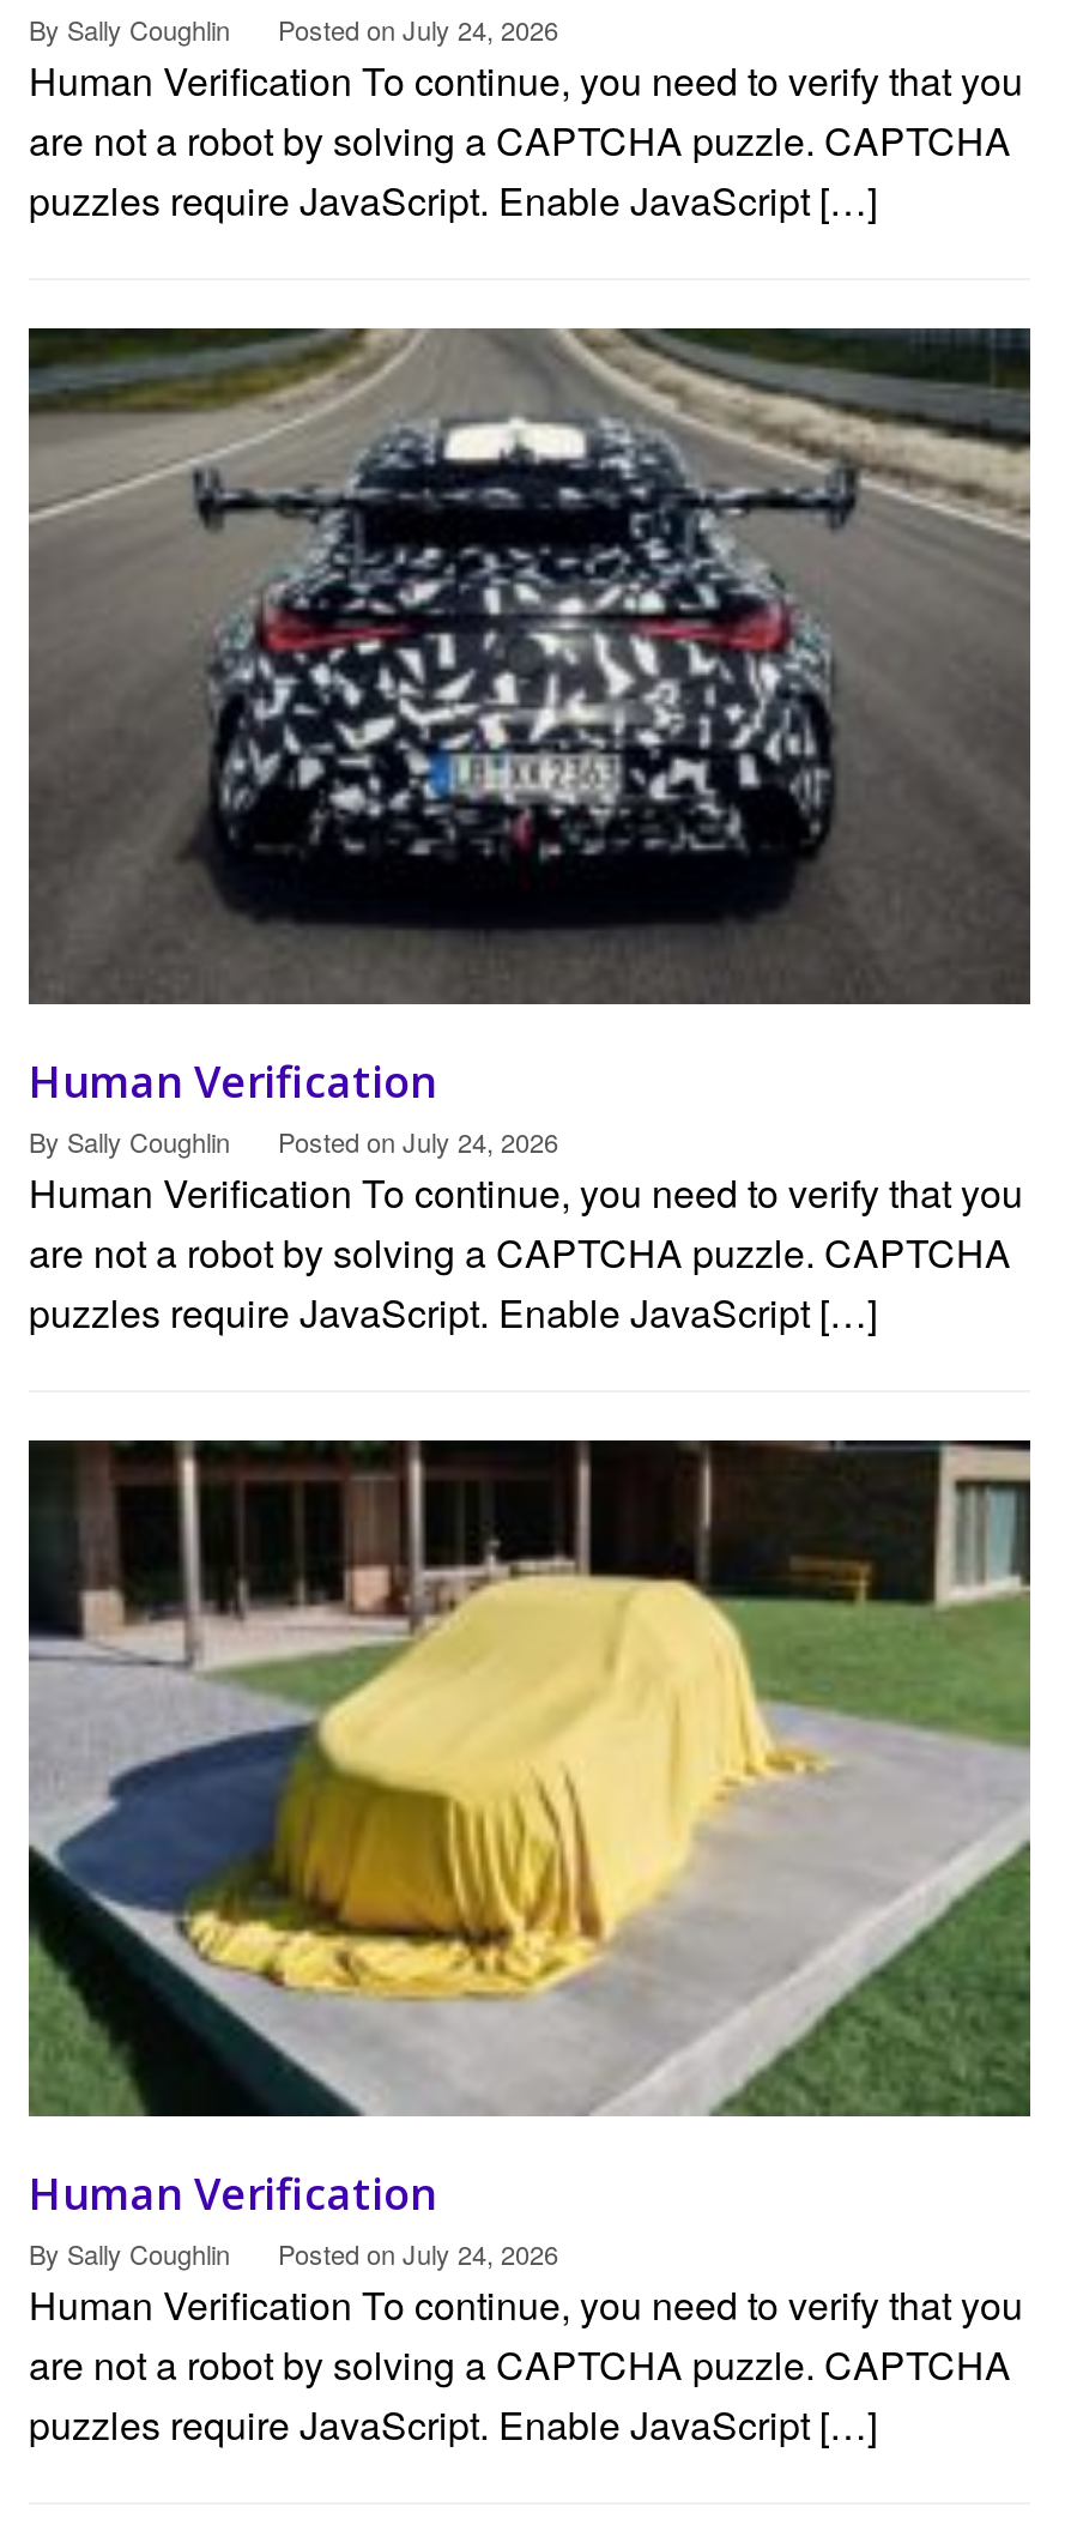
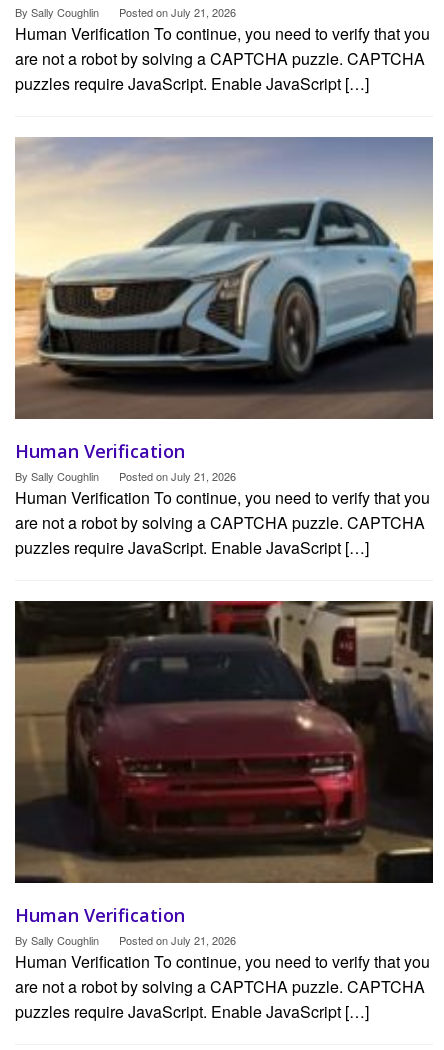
- Posted on July 24, 2026
+ Posted on July 21, 2026

- [image]
+ [image]

- Posted on July 24, 2026
+ Posted on July 21, 2026

- [image]
+ [image]

- Posted on July 24, 2026
+ Posted on July 21, 2026
